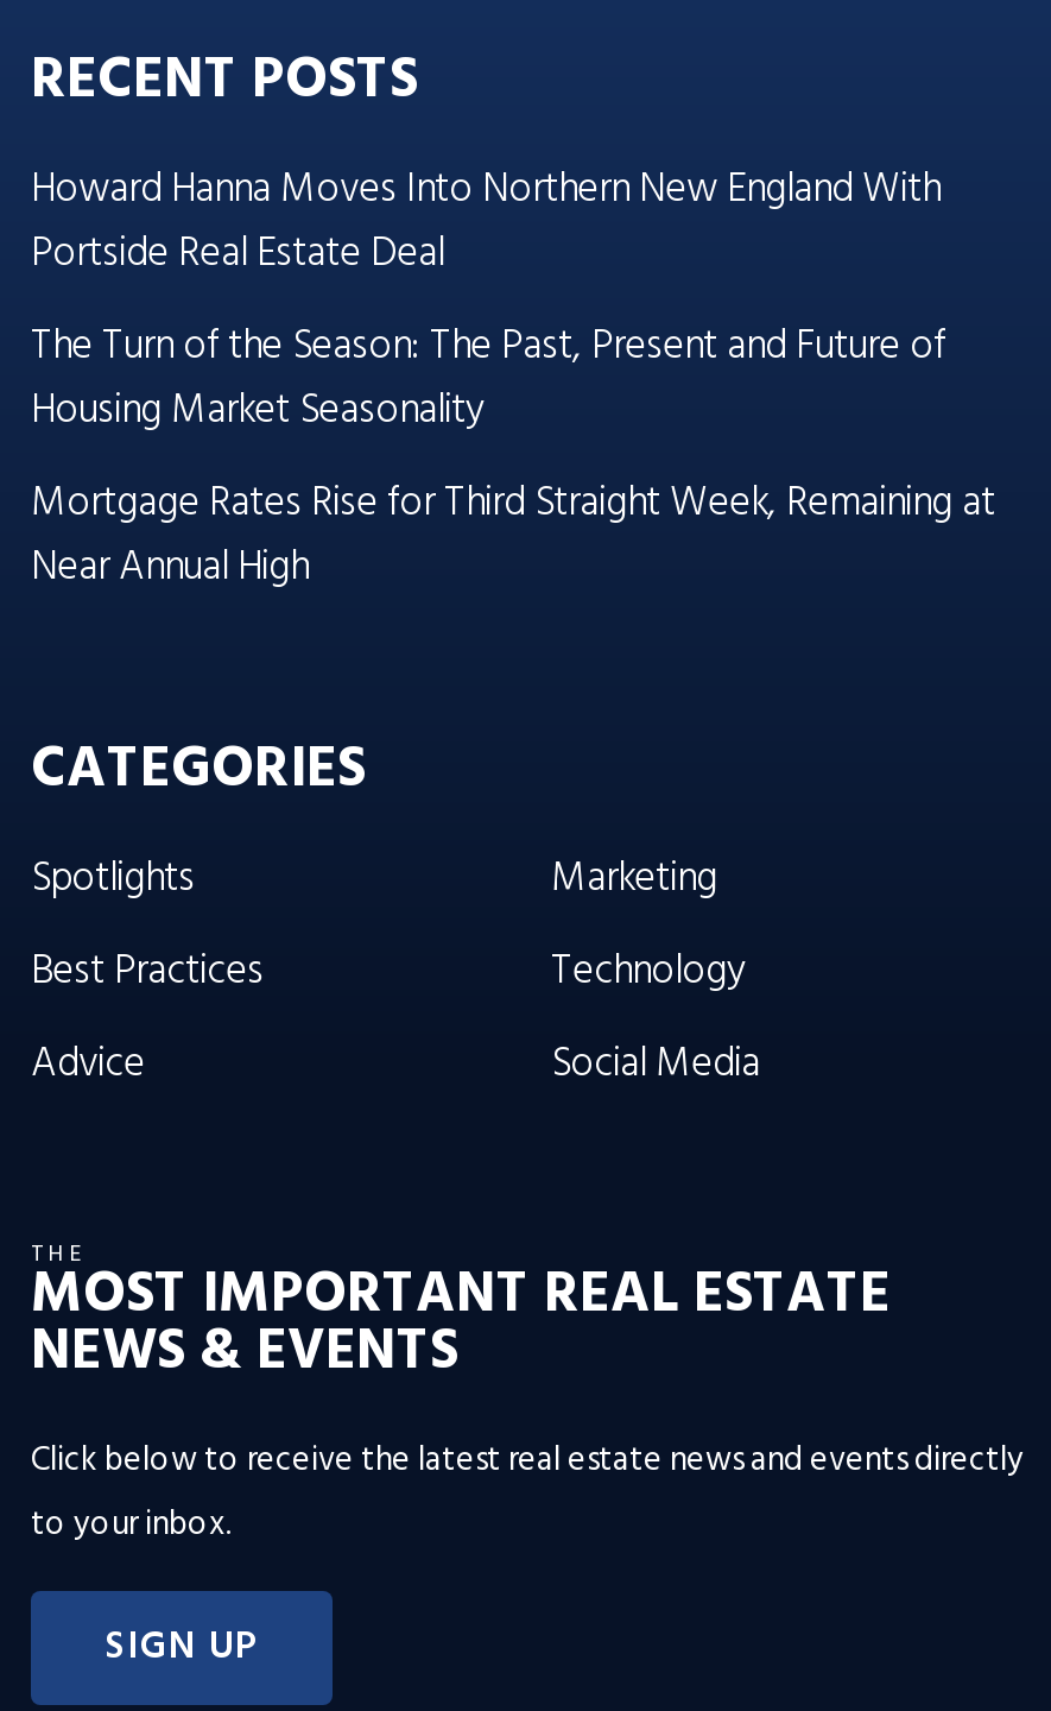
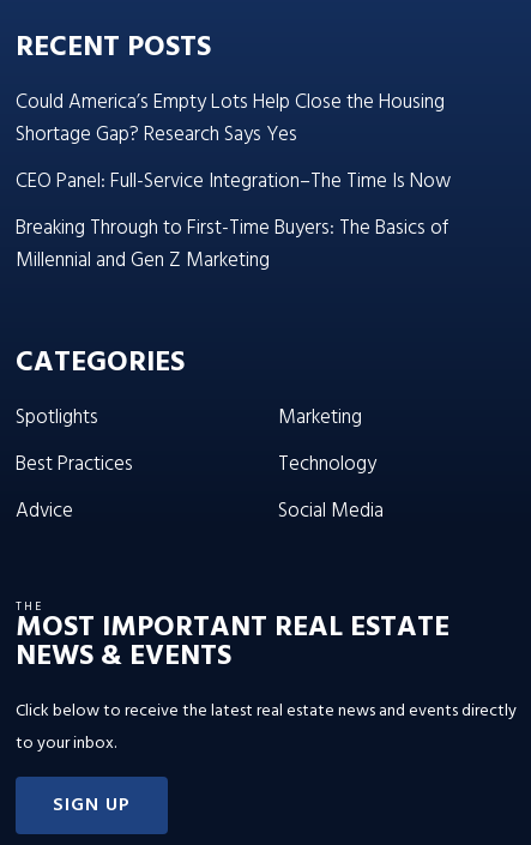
- Howard Hanna Moves Into Northern New England With
- Portside Real Estate Deal
- The Turn of the Season: The Past, Present and Future of
- Housing Market Seasonality
- Mortgage Rates Rise for Third Straight Week, Remaining at
- Near Annual High
+ Could America’s Empty Lots Help Close the Housing
+ Shortage Gap? Research Says Yes
+ CEO Panel: Full-Service Integration–The Time Is Now
+ Breaking Through to First-Time Buyers: The Basics of
+ Millennial and Gen Z Marketing
